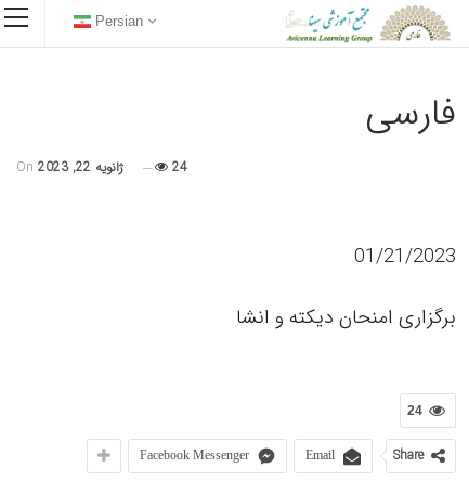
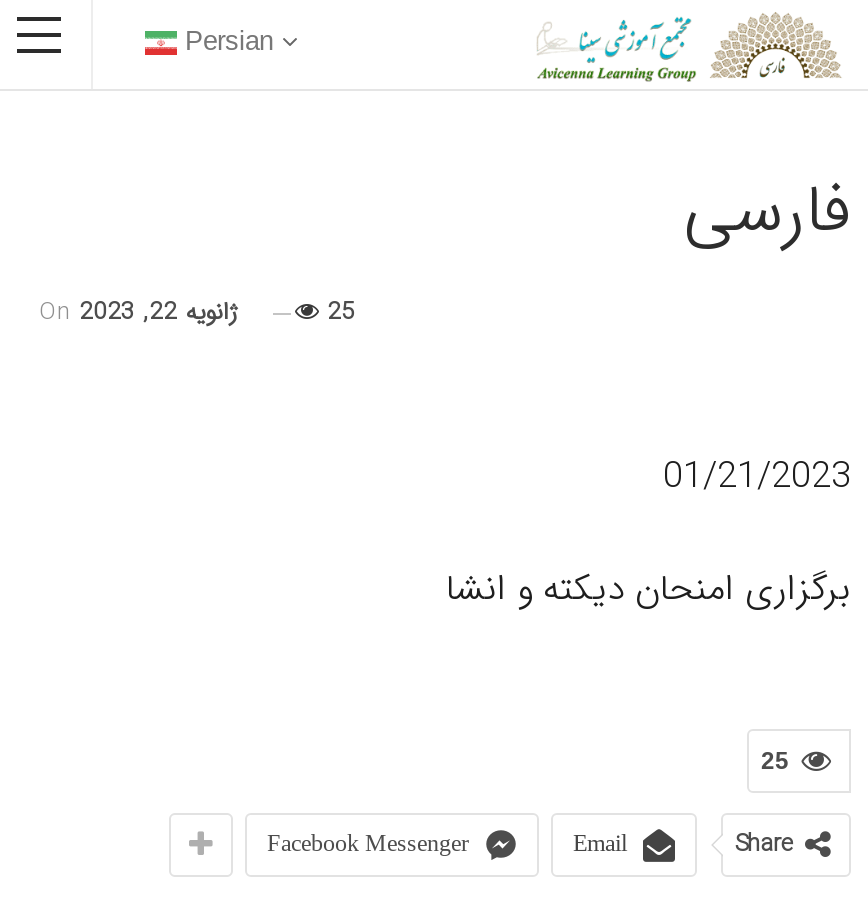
- 24
+ 25

- 24
+ 25
